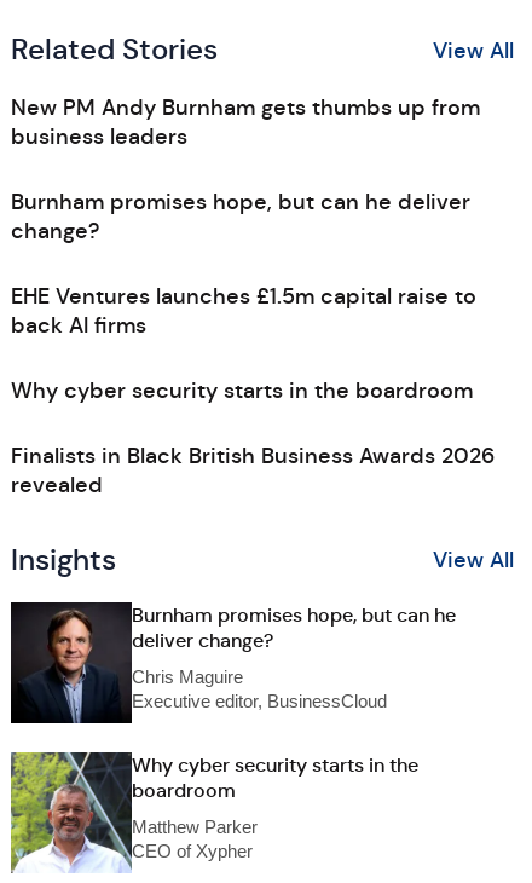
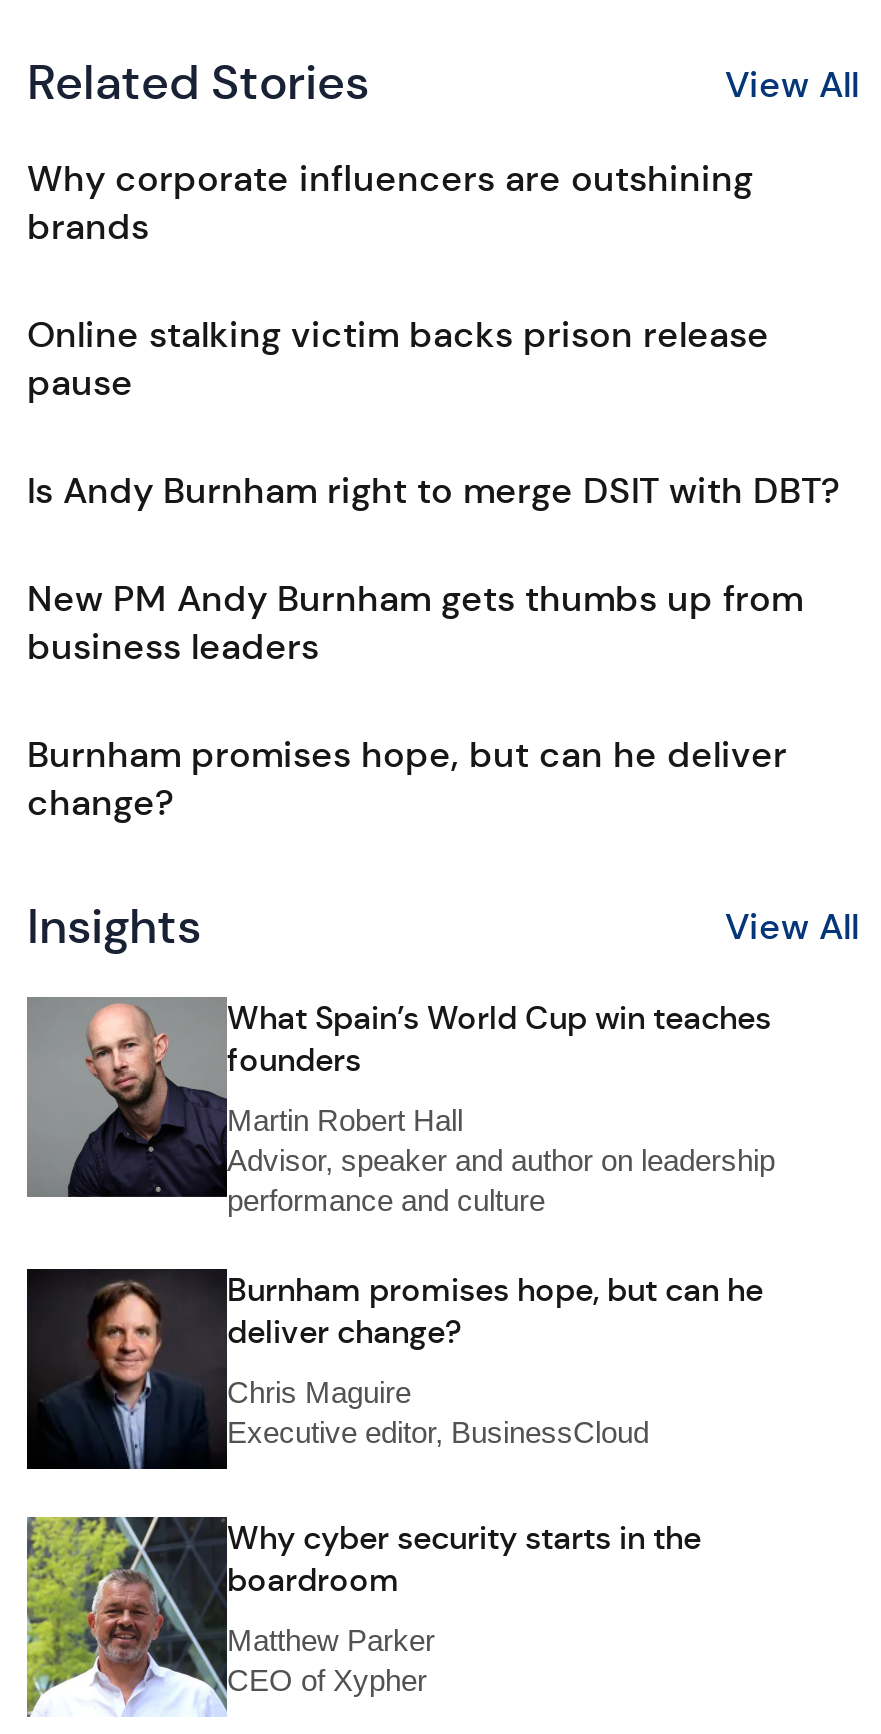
+ Why corporate influencers are outshining
+ brands
+ Online stalking victim backs prison release
+ pause
+ Is Andy Burnham right to merge DSIT with DBT?

moved down: New PM Andy Burnham gets thumbs up from | business leaders | Burnham promises hope, but can he deliver | change?

- EHE Ventures launches £1.5m capital raise to
- back AI firms
- Why cyber security starts in the boardroom
- Finalists in Black British Business Awards 2026
- revealed

+ [image]
+ What Spain’s World Cup win teaches
+ founders
+ Martin Robert Hall
+ Advisor, speaker and author on leadership
+ performance and culture
